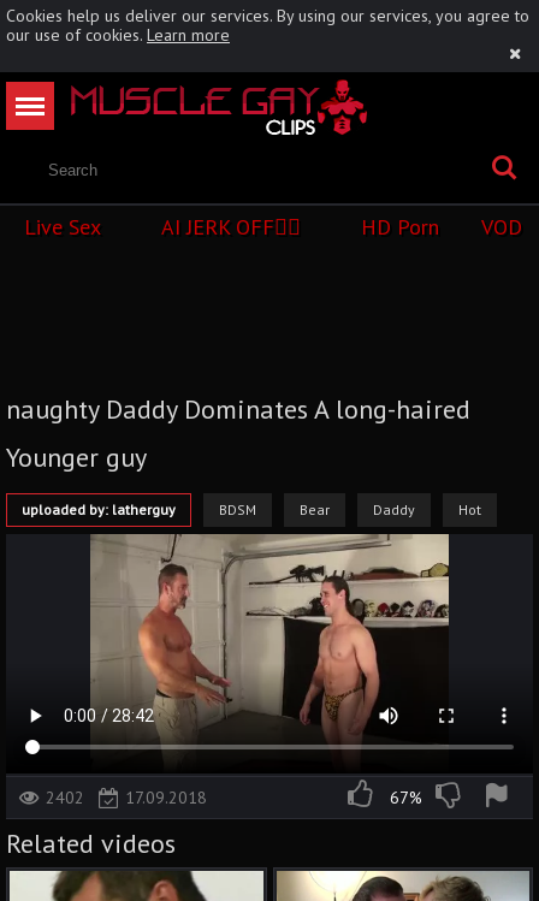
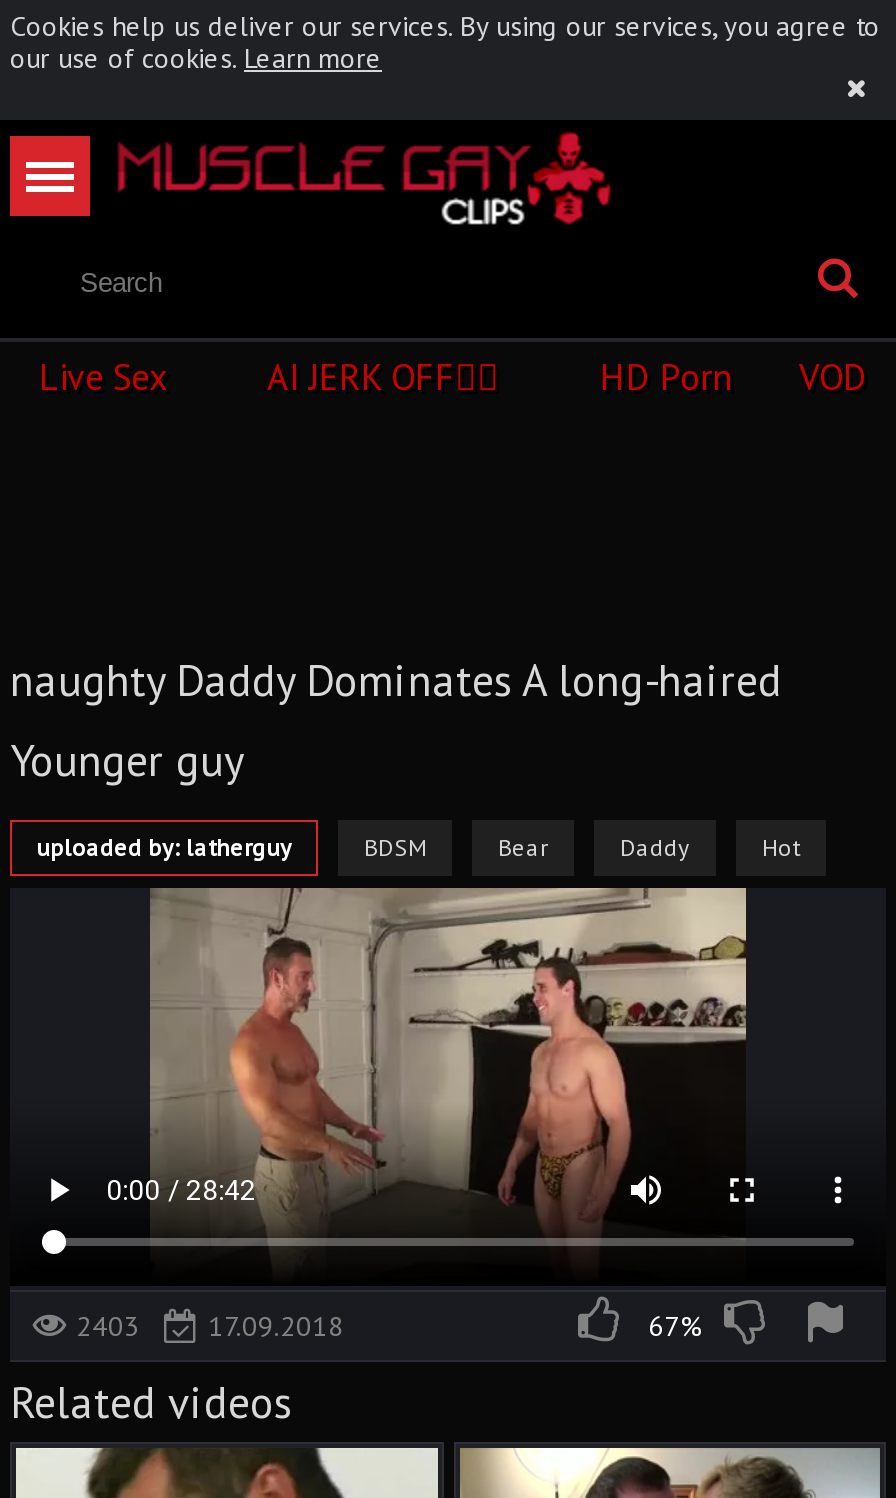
- 2402 17.09.2018
+ 2403 17.09.2018
